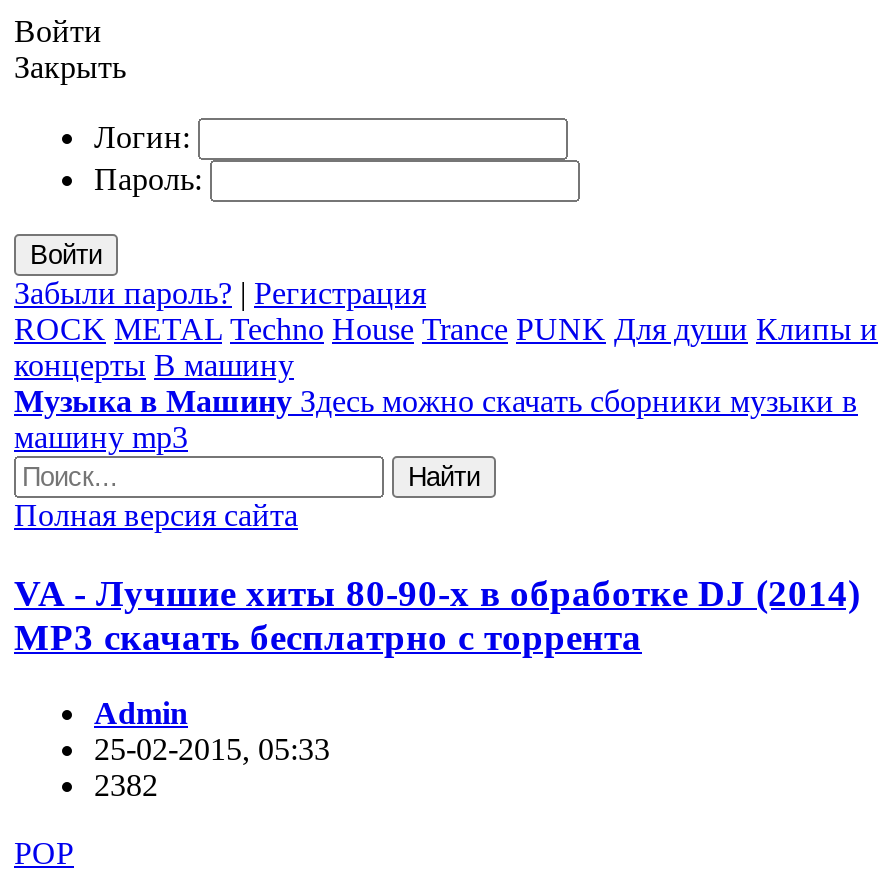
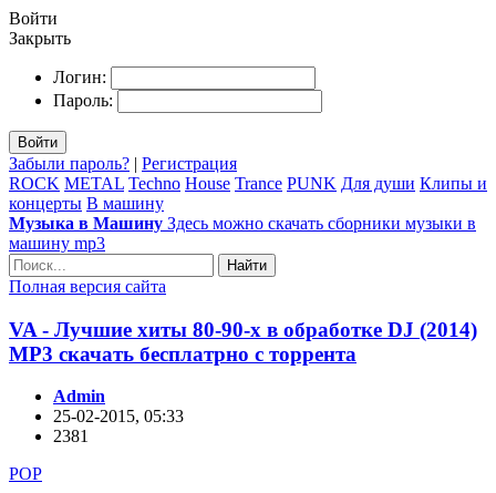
- 2382
+ 2381
